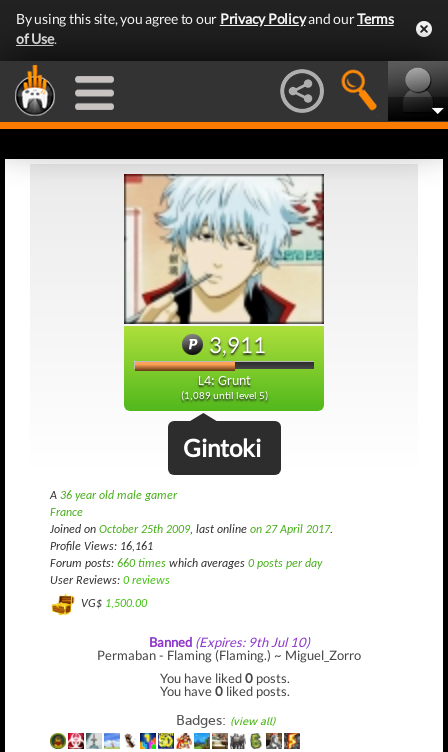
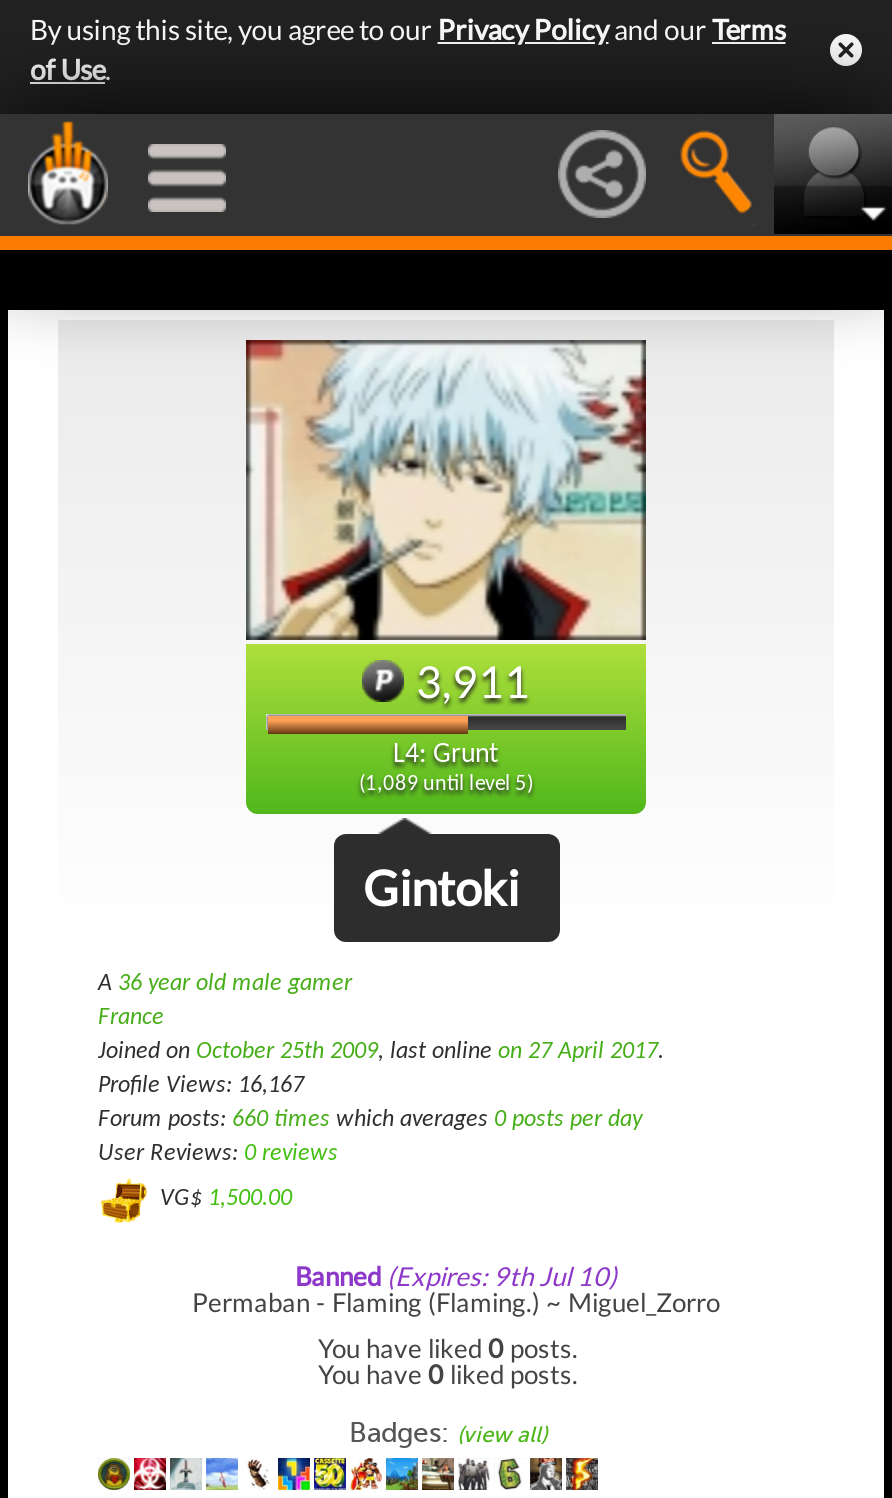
- Profile Views: 16,161
+ Profile Views: 16,167
